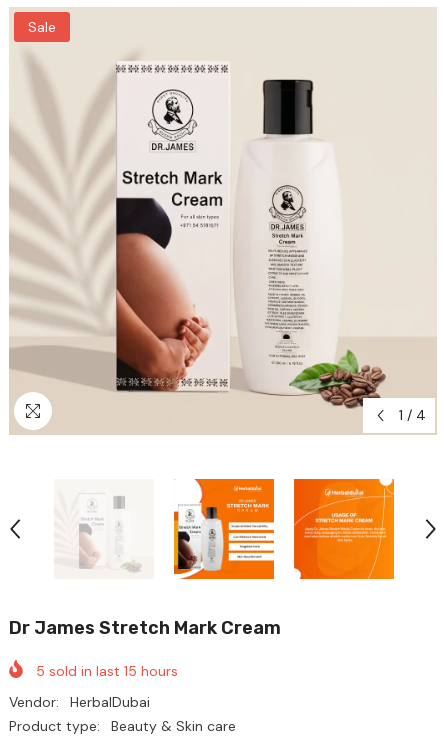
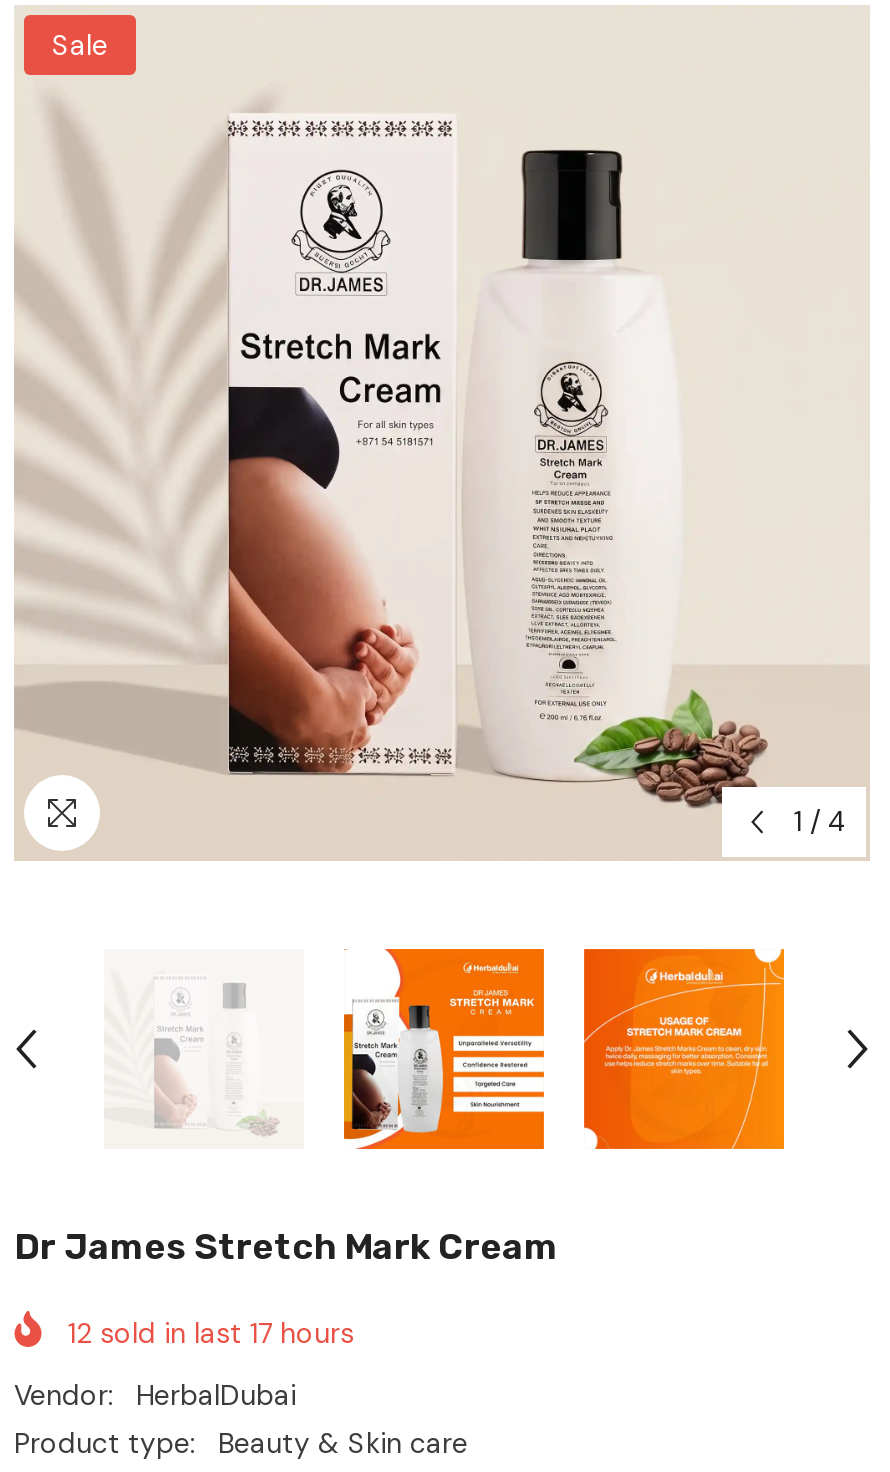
- 5 sold in last 15 hours
+ 12 sold in last 17 hours
